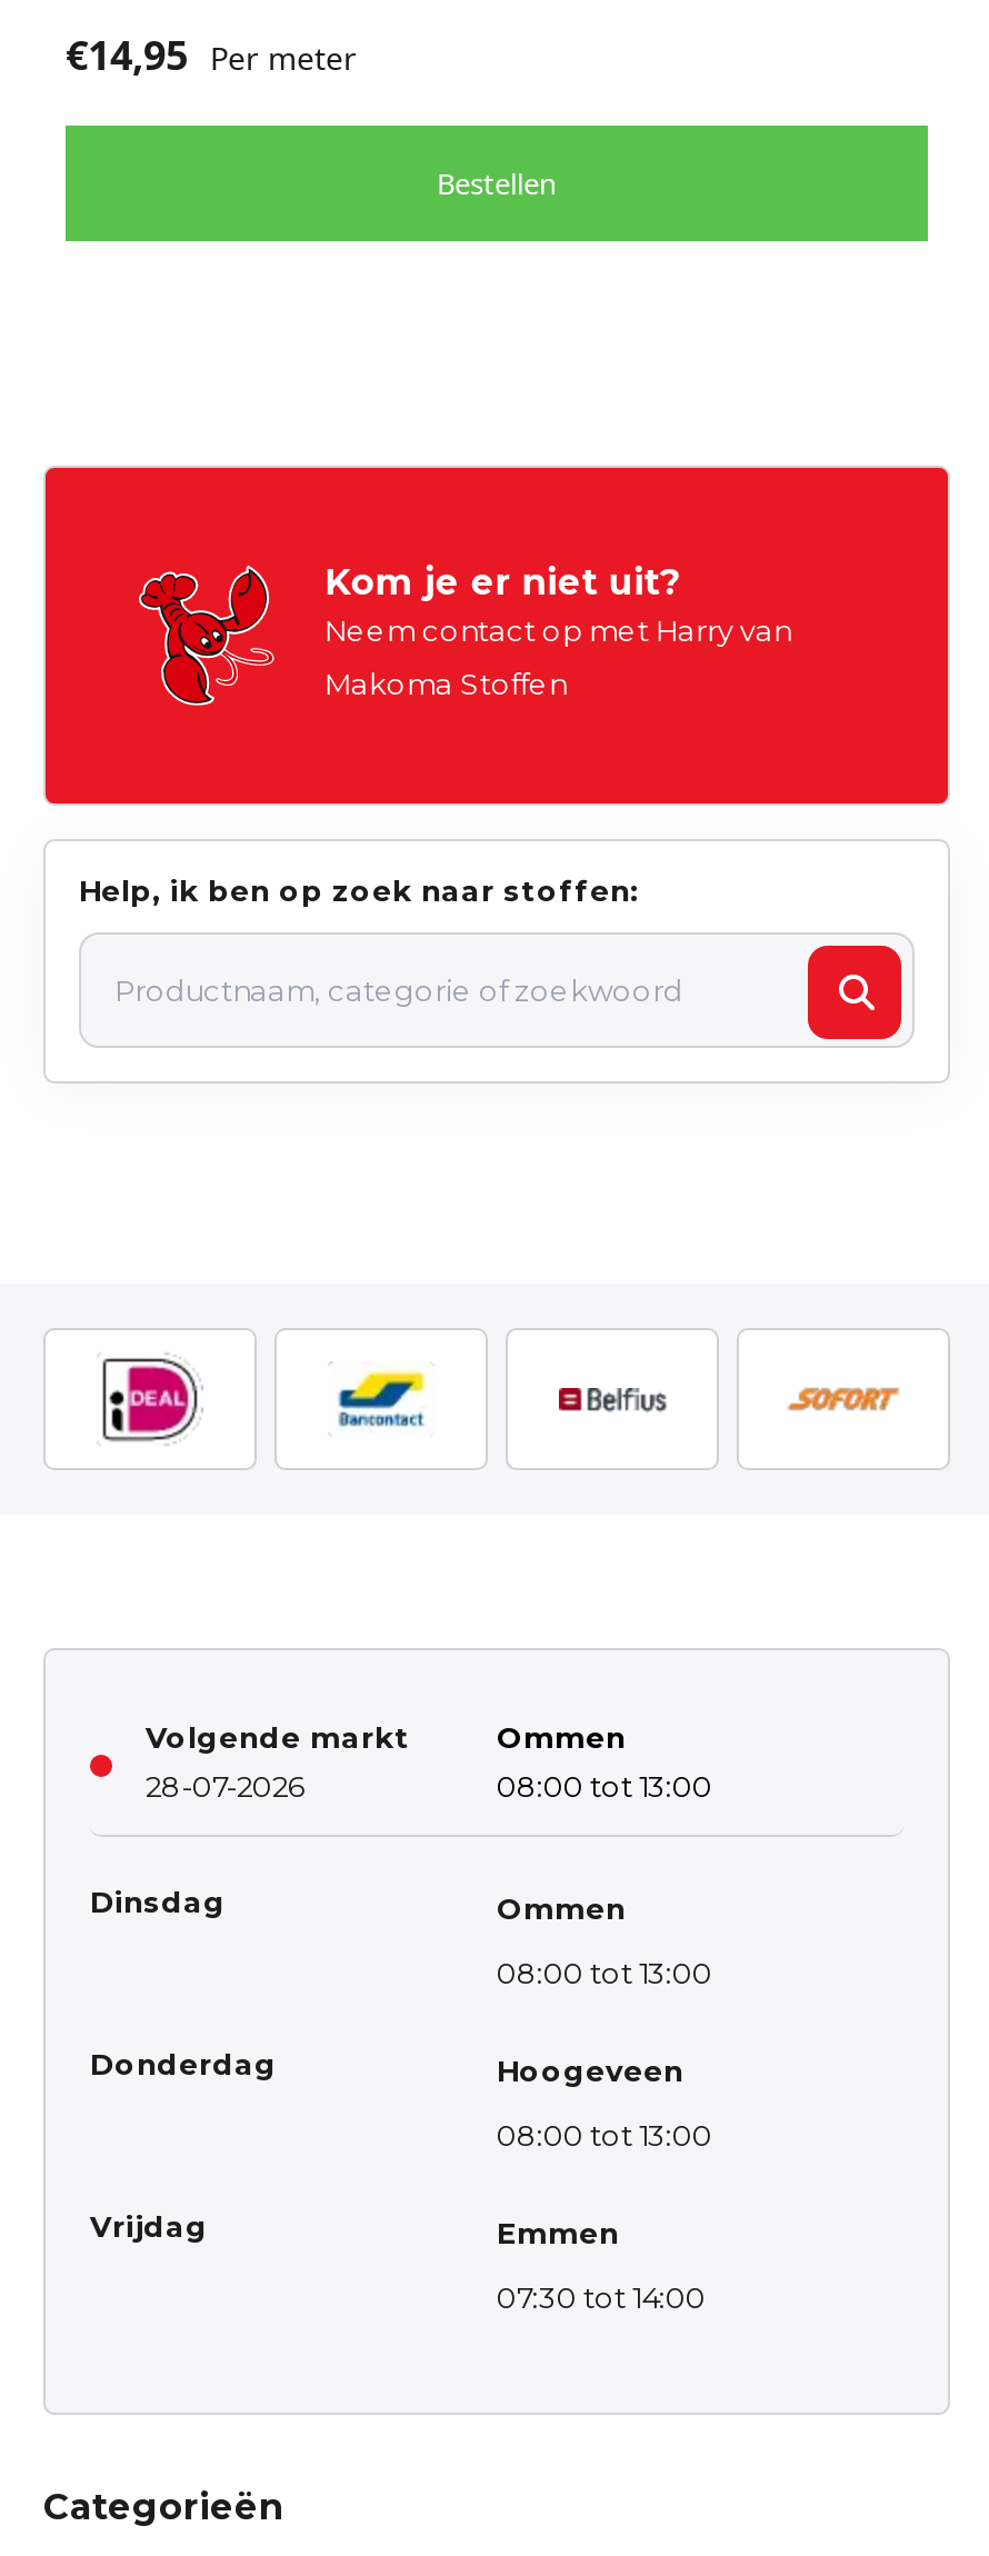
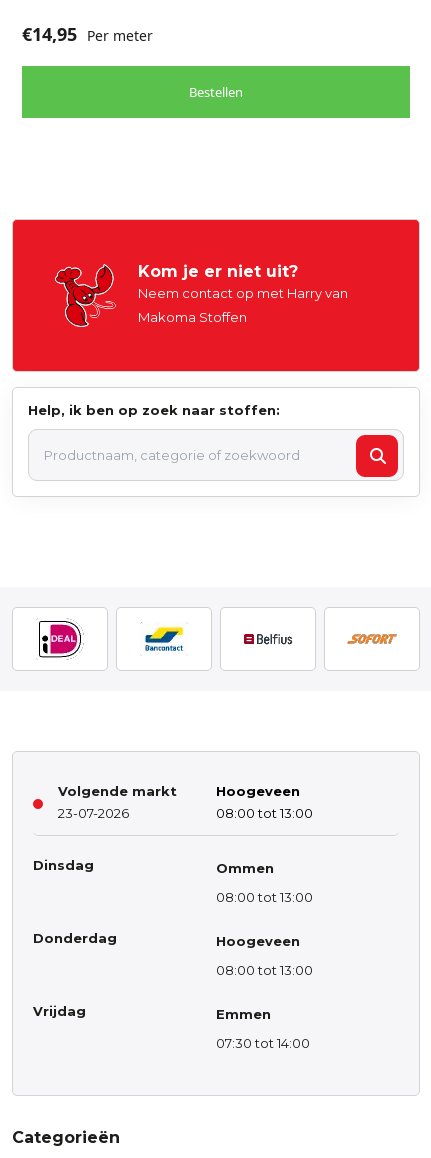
- Ommen
+ Hoogeveen

- 28-07-2026
+ 23-07-2026
